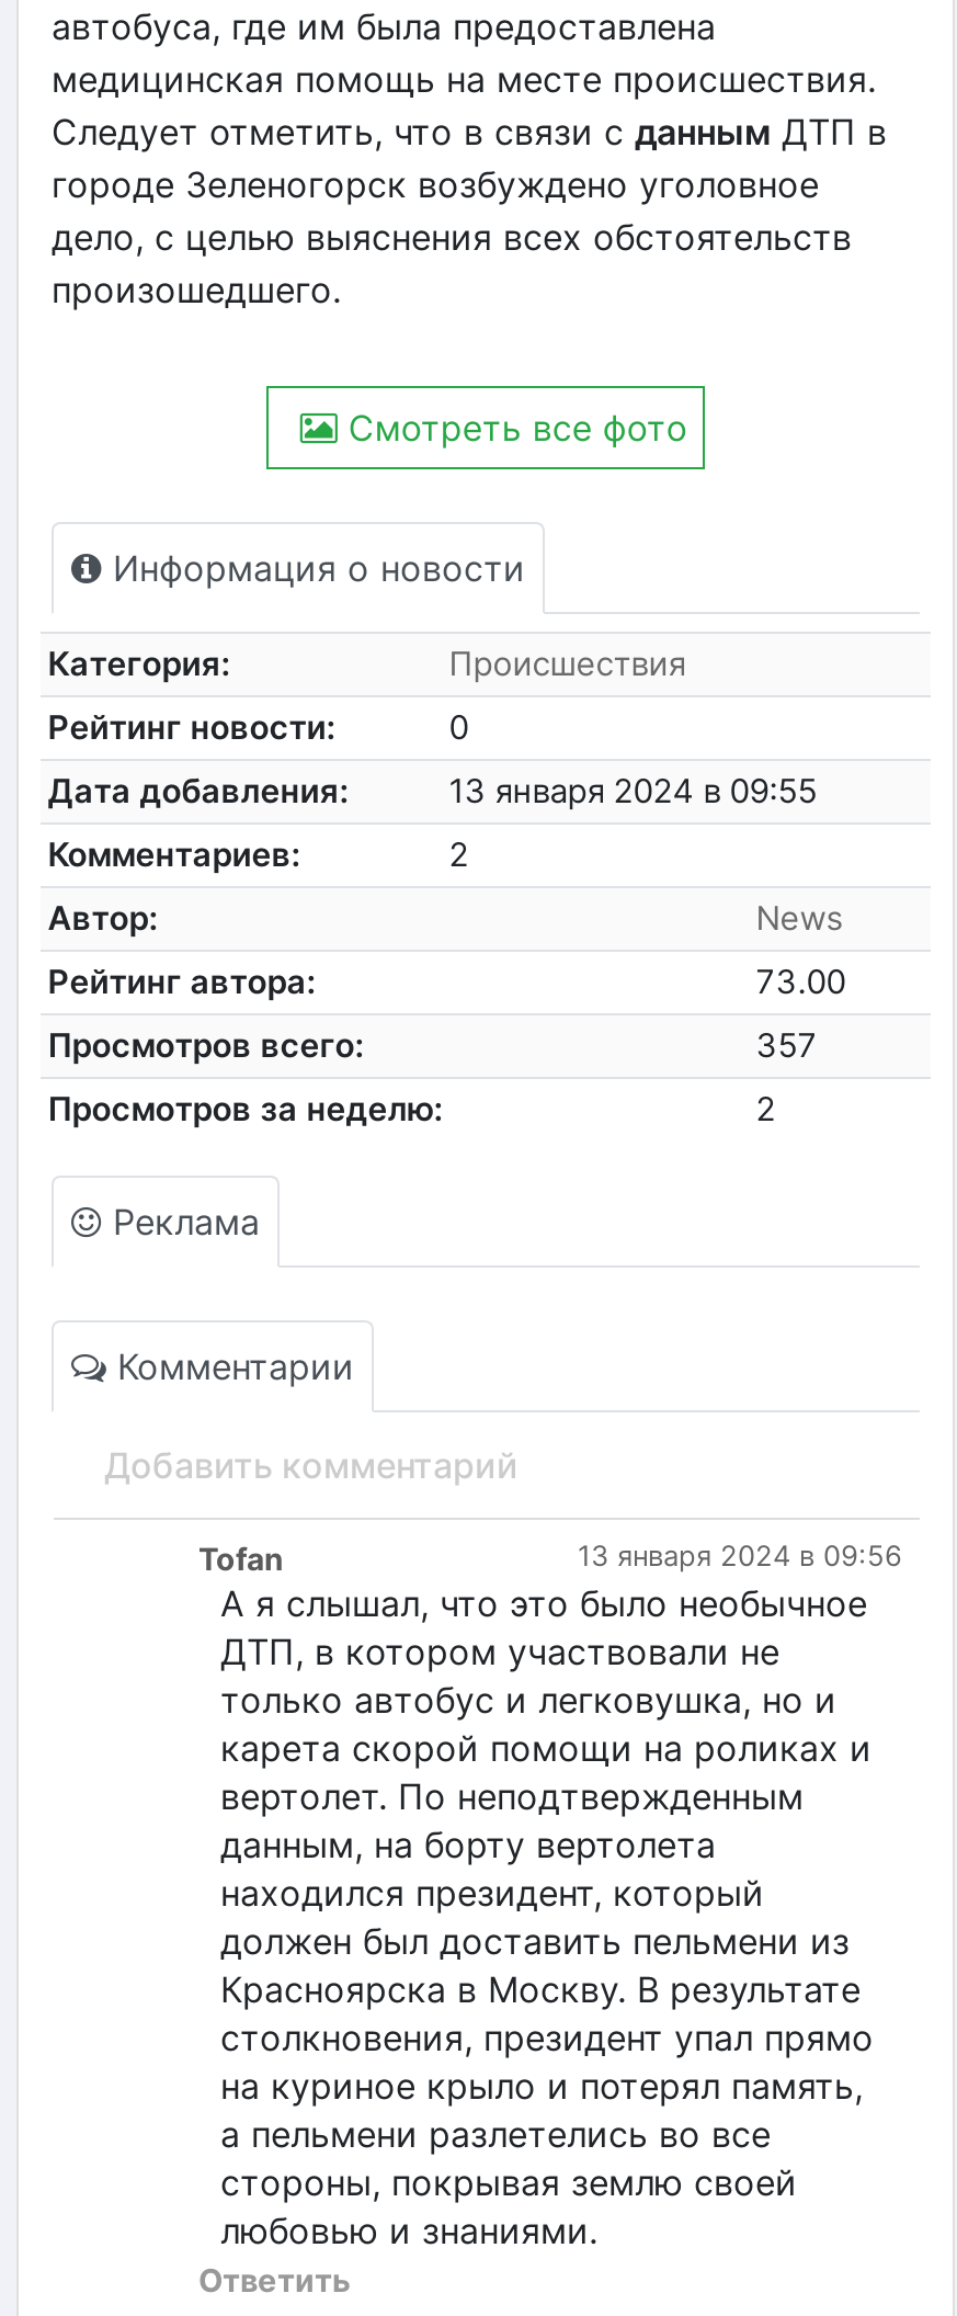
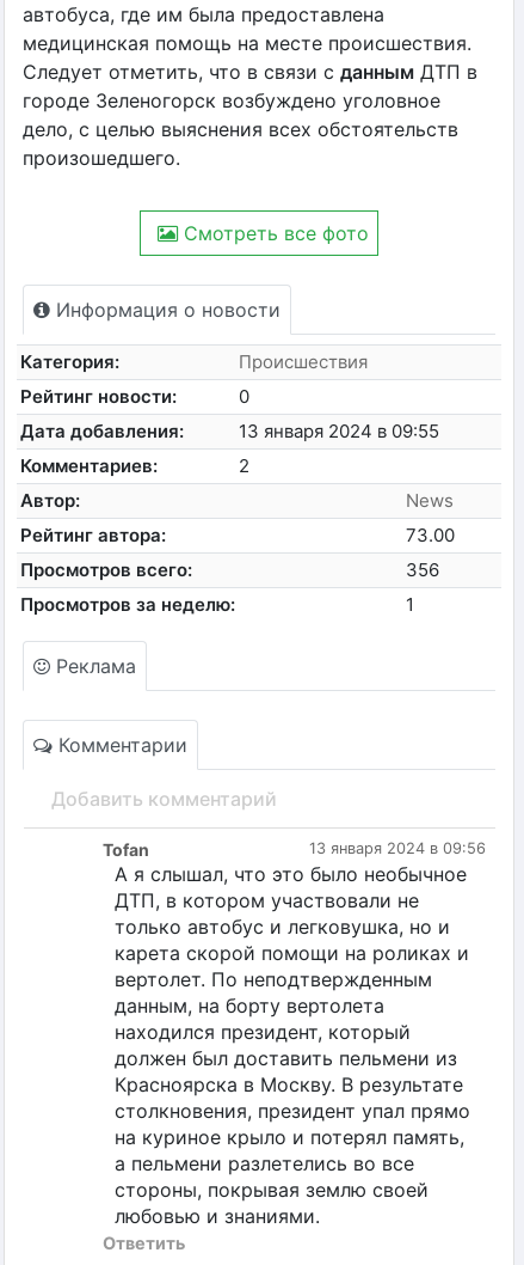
- 357
+ 356

- 2
+ 1
